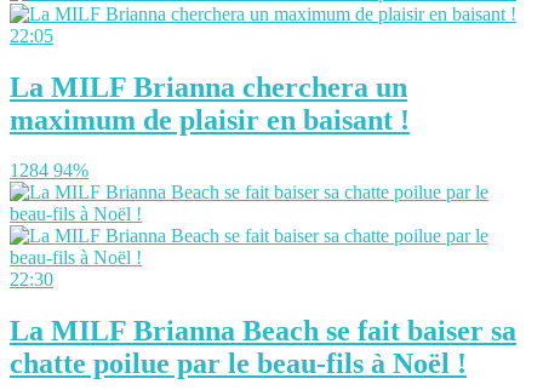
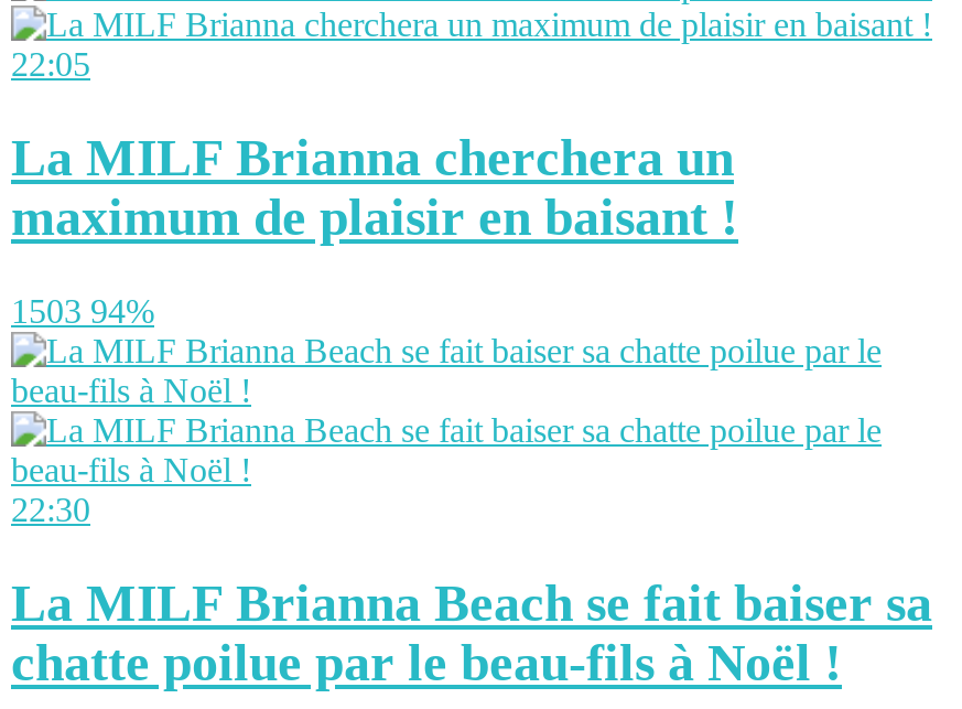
- 1284 94%
+ 1503 94%
